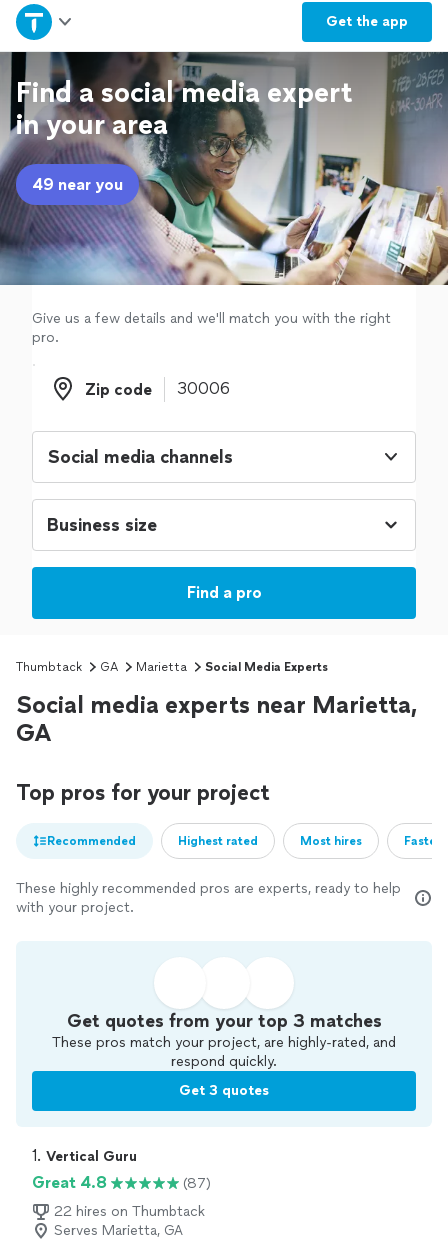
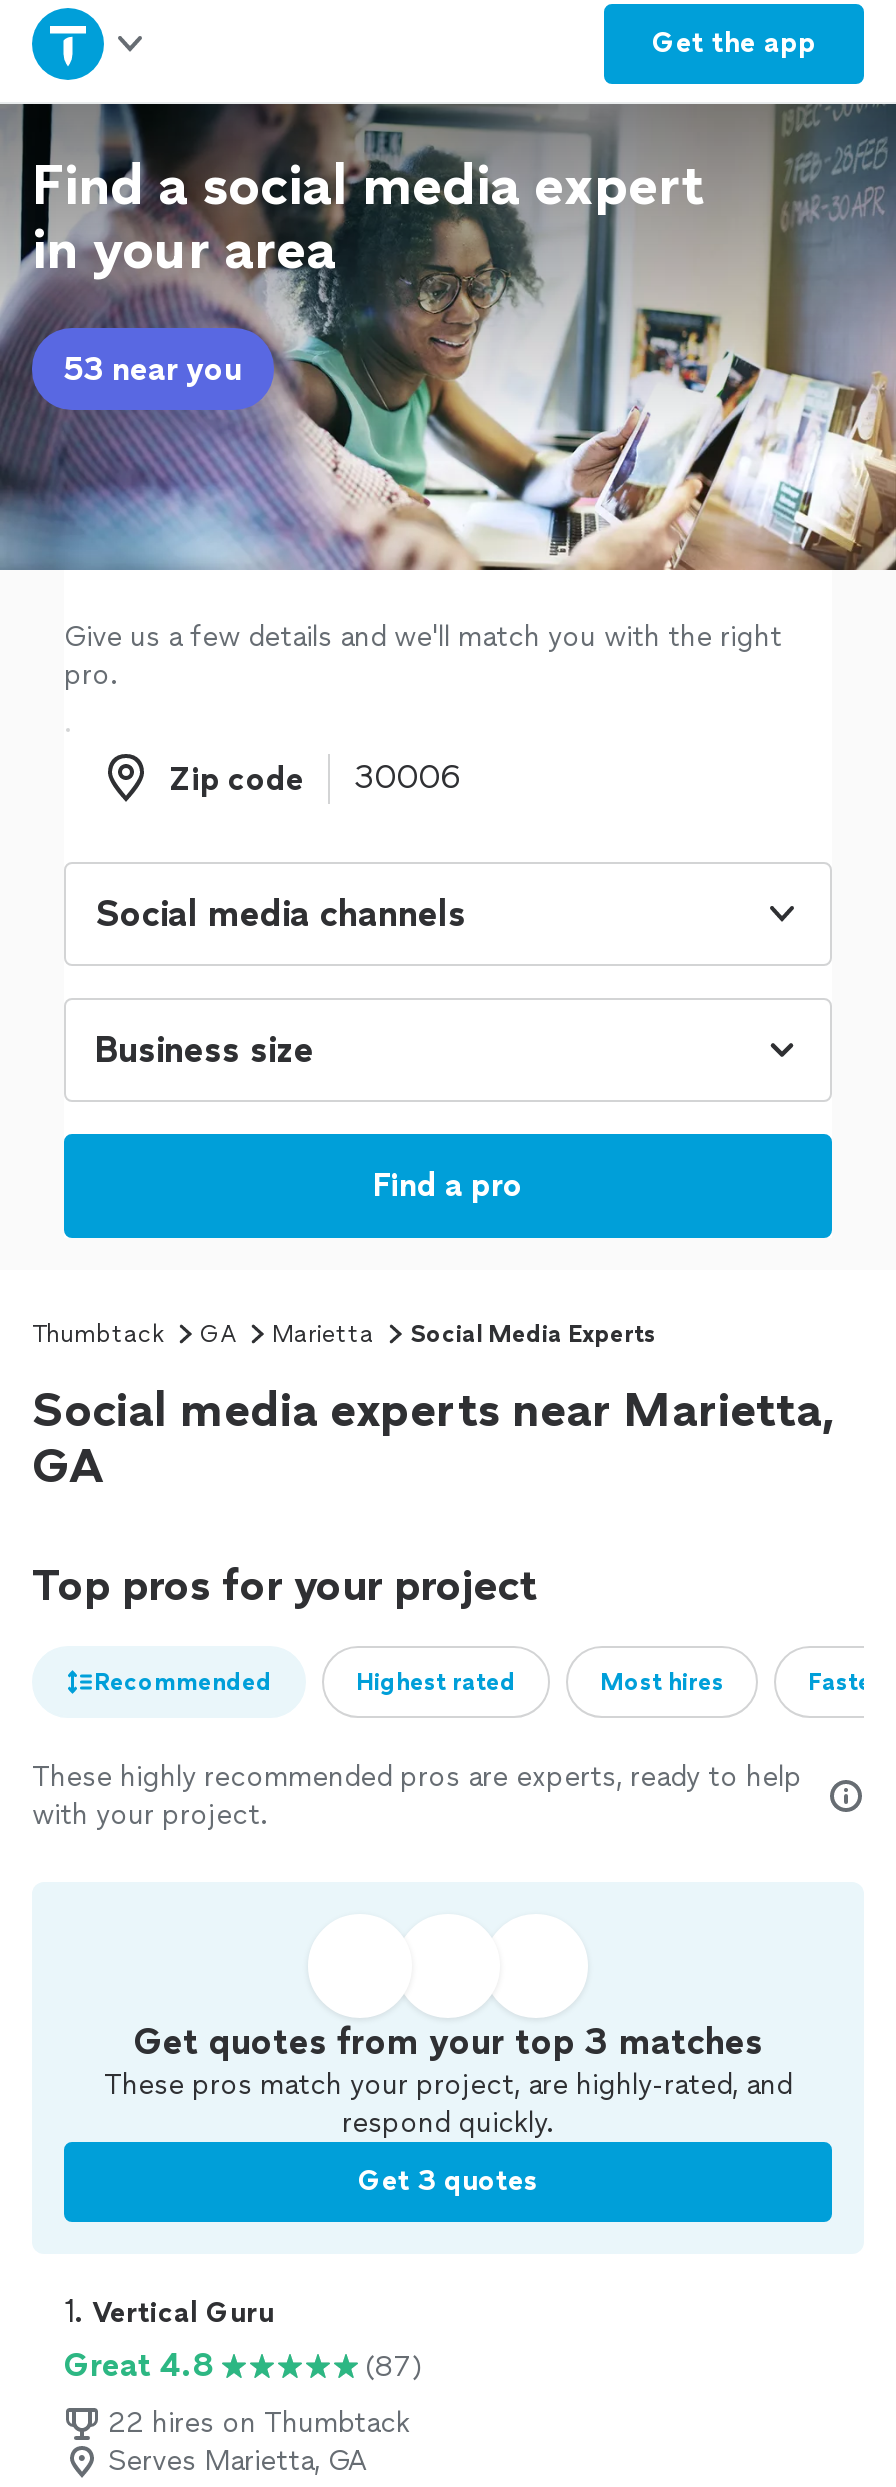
- 49 near you
+ 53 near you
